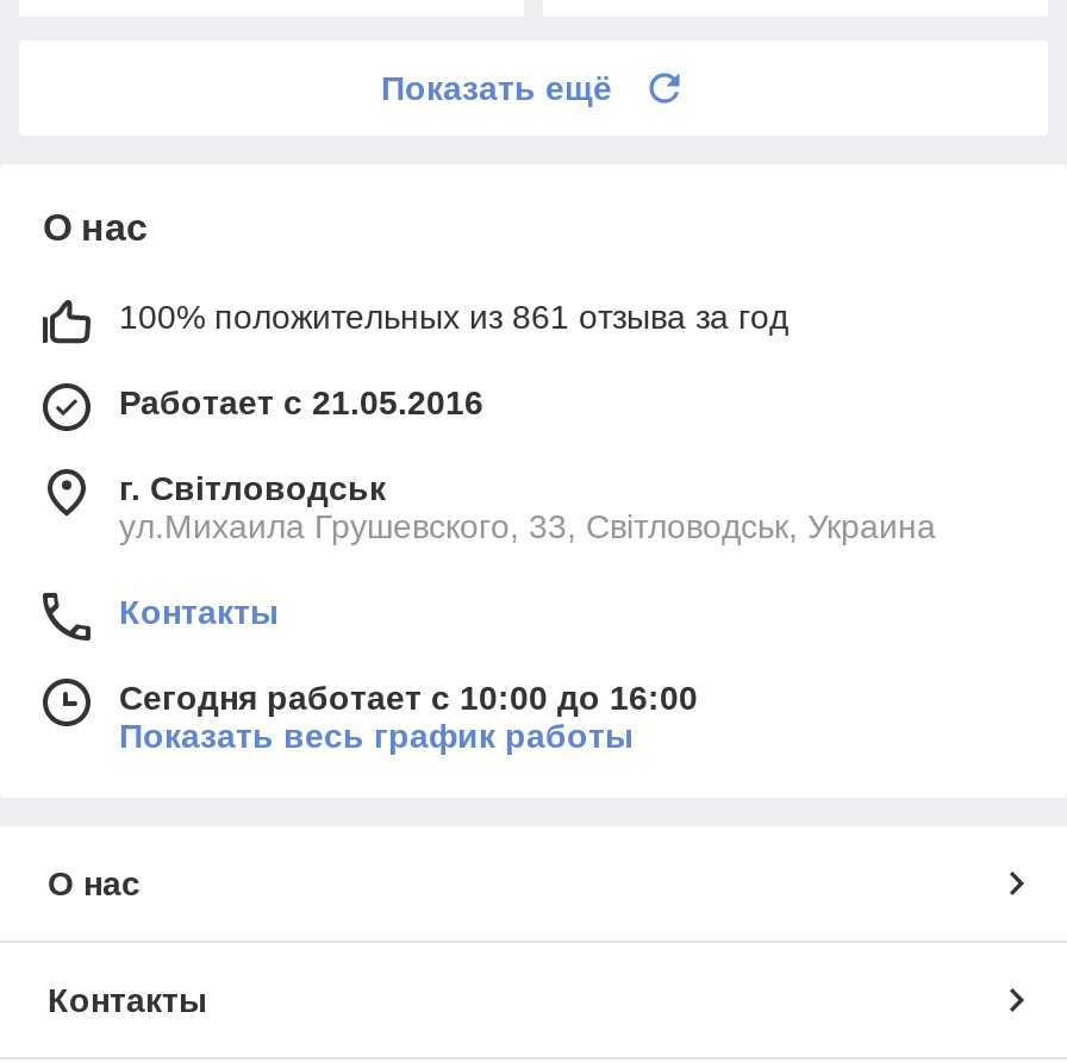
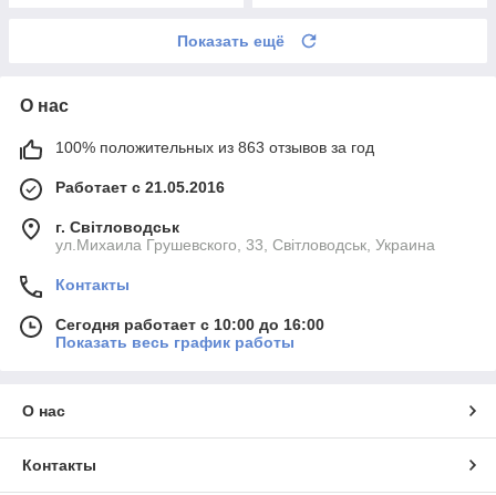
- 100% положительных из 861 отзыва за год
+ 100% положительных из 863 отзывов за год
